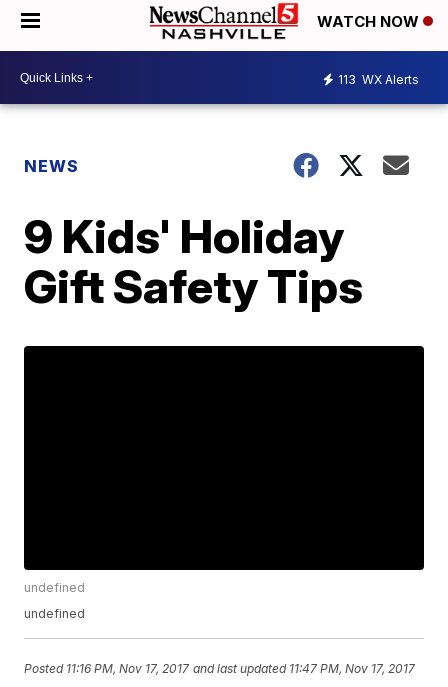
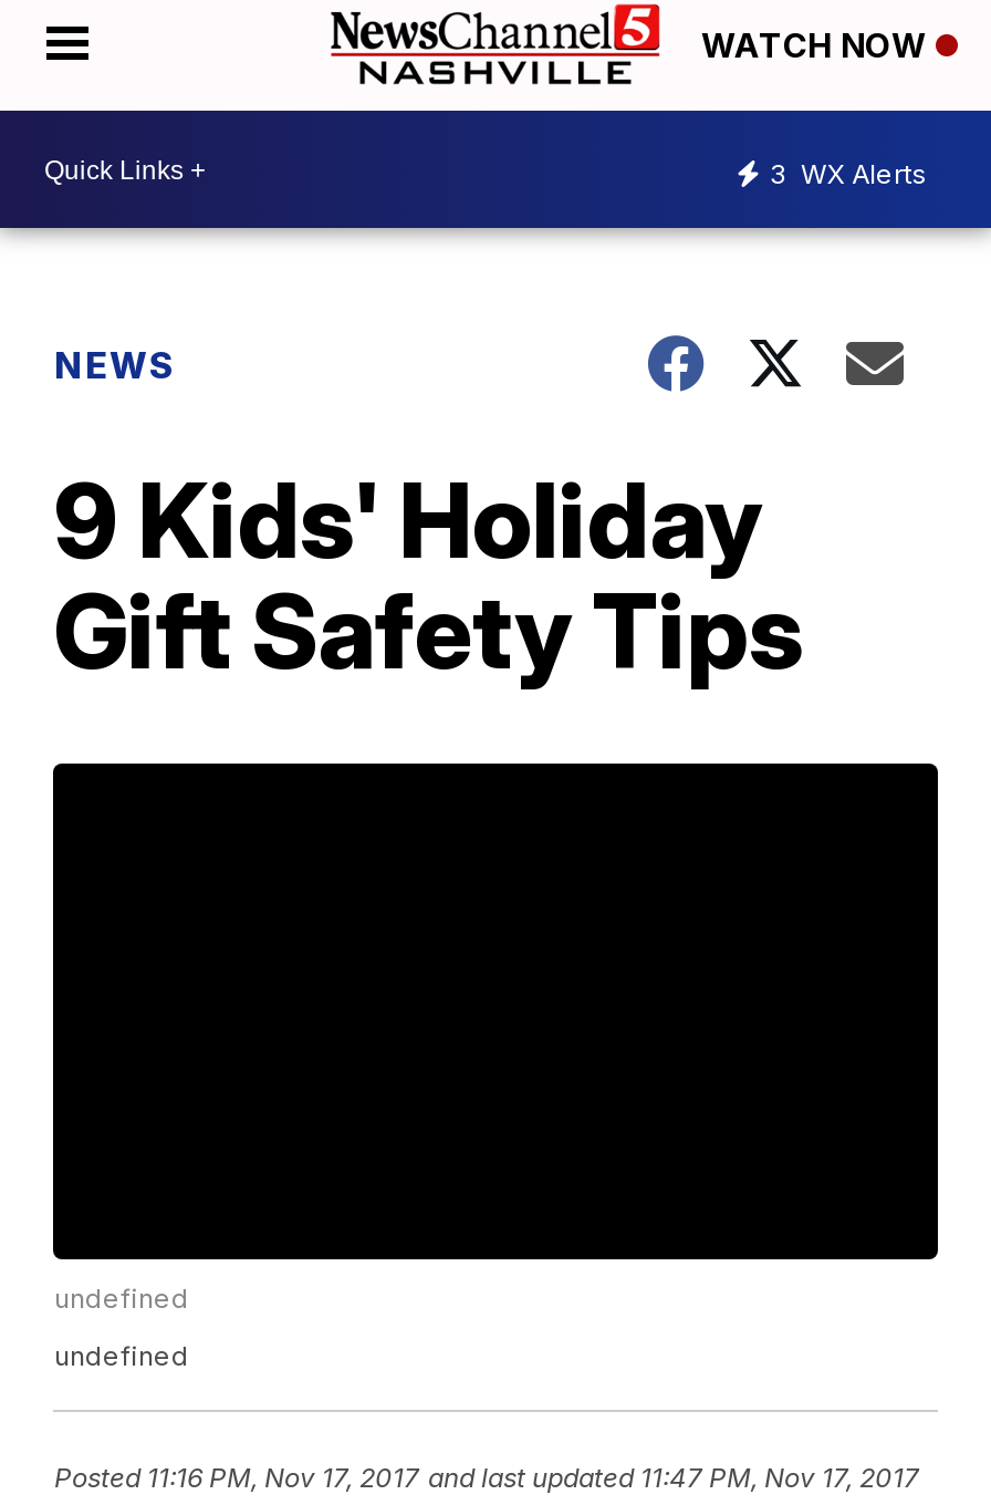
- 113 WX Alerts
+ 3 WX Alerts
